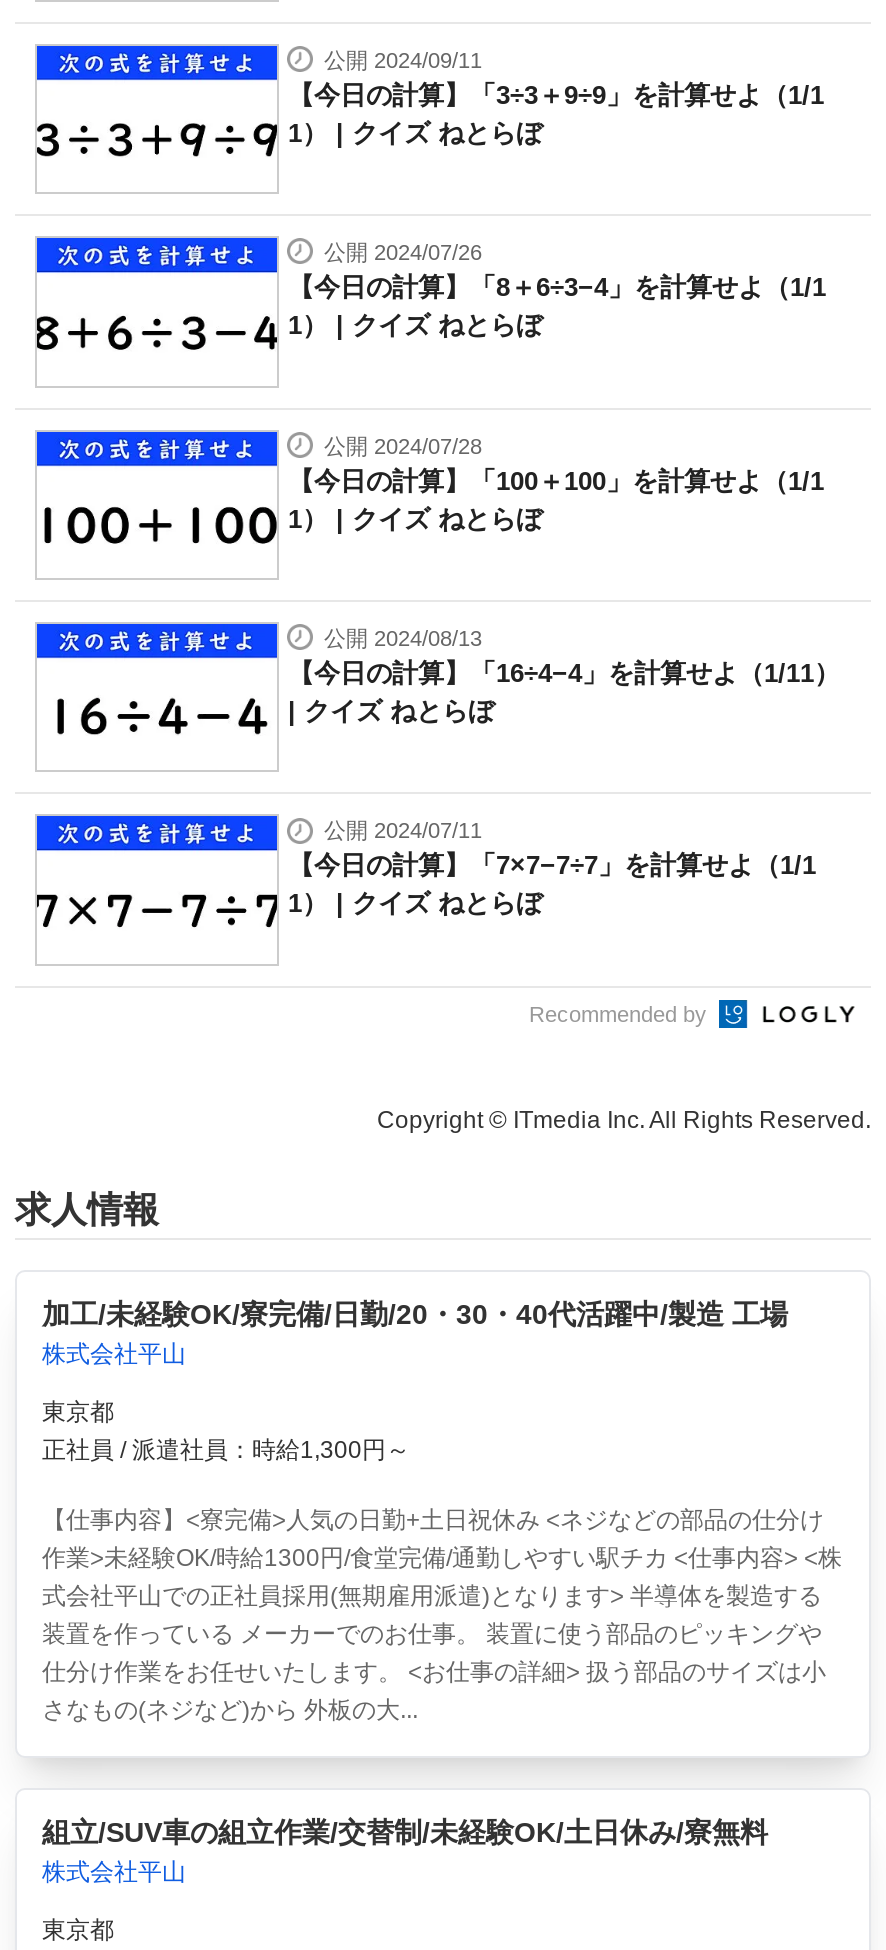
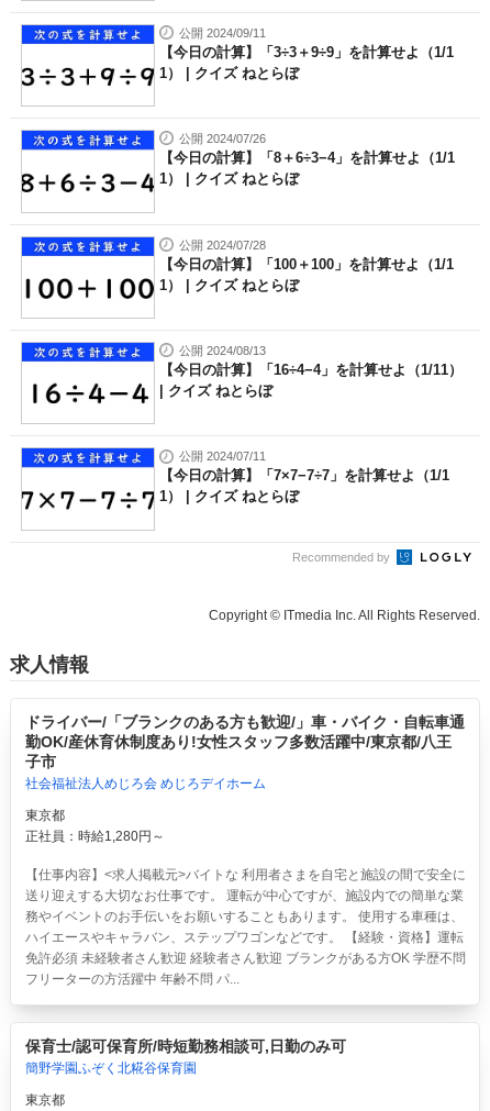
- 加工/未経験OK/寮完備/日勤/20・30・40代活躍中/製造 工場
- 株式会社平山
+ ドライバー/「ブランクのある方も歓迎/」車・バイク・自転車通
+ 勤OK/産休育休制度あり!女性スタッフ多数活躍中/東京都/八王
+ 子市
+ 社会福祉法人めじろ会 めじろデイホーム

- 正社員 / 派遣社員：時給1,300円～
+ 正社員：時給1,280円～

- 【仕事内容】<寮完備>人気の日勤+土日祝休み <ネジなどの部品の仕分け
- 作業>未経験OK/時給1300円/食堂完備/通勤しやすい駅チカ <仕事内容> <株
- 式会社平山での正社員採用(無期雇用派遣)となります> 半導体を製造する
- 装置を作っている メーカーでのお仕事。 装置に使う部品のピッキングや
- 仕分け作業をお任せいたします。 <お仕事の詳細> 扱う部品のサイズは小
- さなもの(ネジなど)から 外板の大...
+ 【仕事内容】<求人掲載元>バイトな 利用者さまを自宅と施設の間で安全に
+ 送り迎えする大切なお仕事です。 運転が中心ですが、施設内での簡単な業
+ 務やイベントのお手伝いをお願いすることもあります。 使用する車種は、
+ ハイエースやキャラバン、ステップワゴンなどです。 【経験・資格】運転
+ 免許必須 未経験者さん歓迎 経験者さん歓迎 ブランクがある方OK 学歴不問
+ フリーターの方活躍中 年齢不問 パ...

- 組立/SUV車の組立作業/交替制/未経験OK/土日休み/寮無料
- 株式会社平山
+ 保育士/認可保育所/時短勤務相談可,日勤のみ可
+ 簡野学園ふぞく北糀谷保育園
